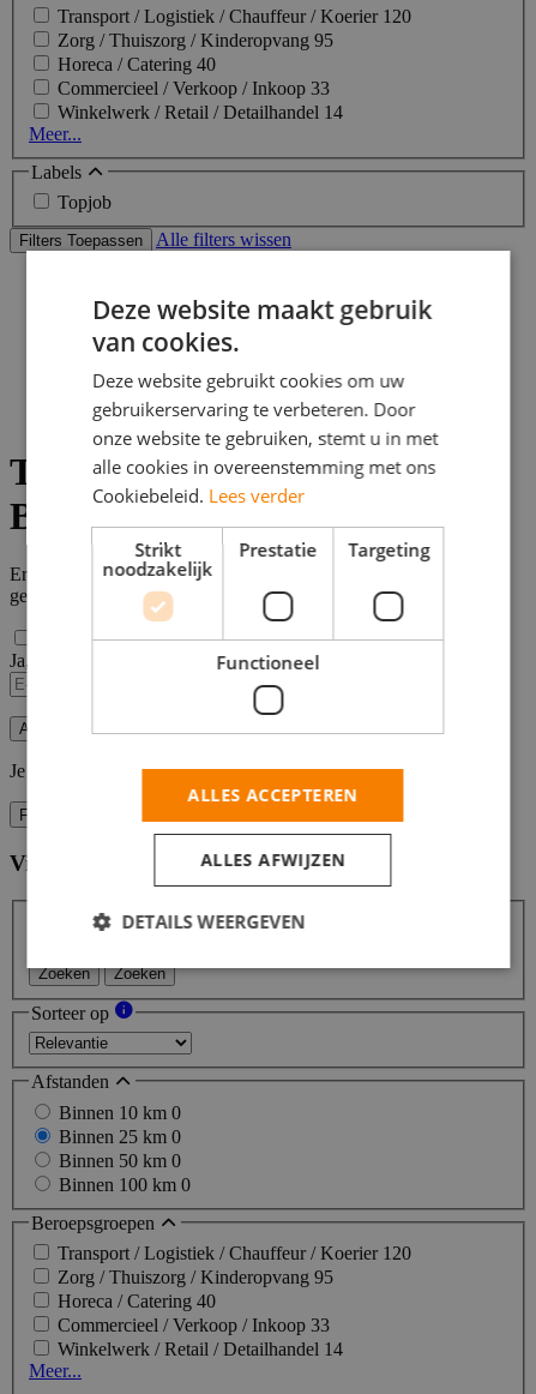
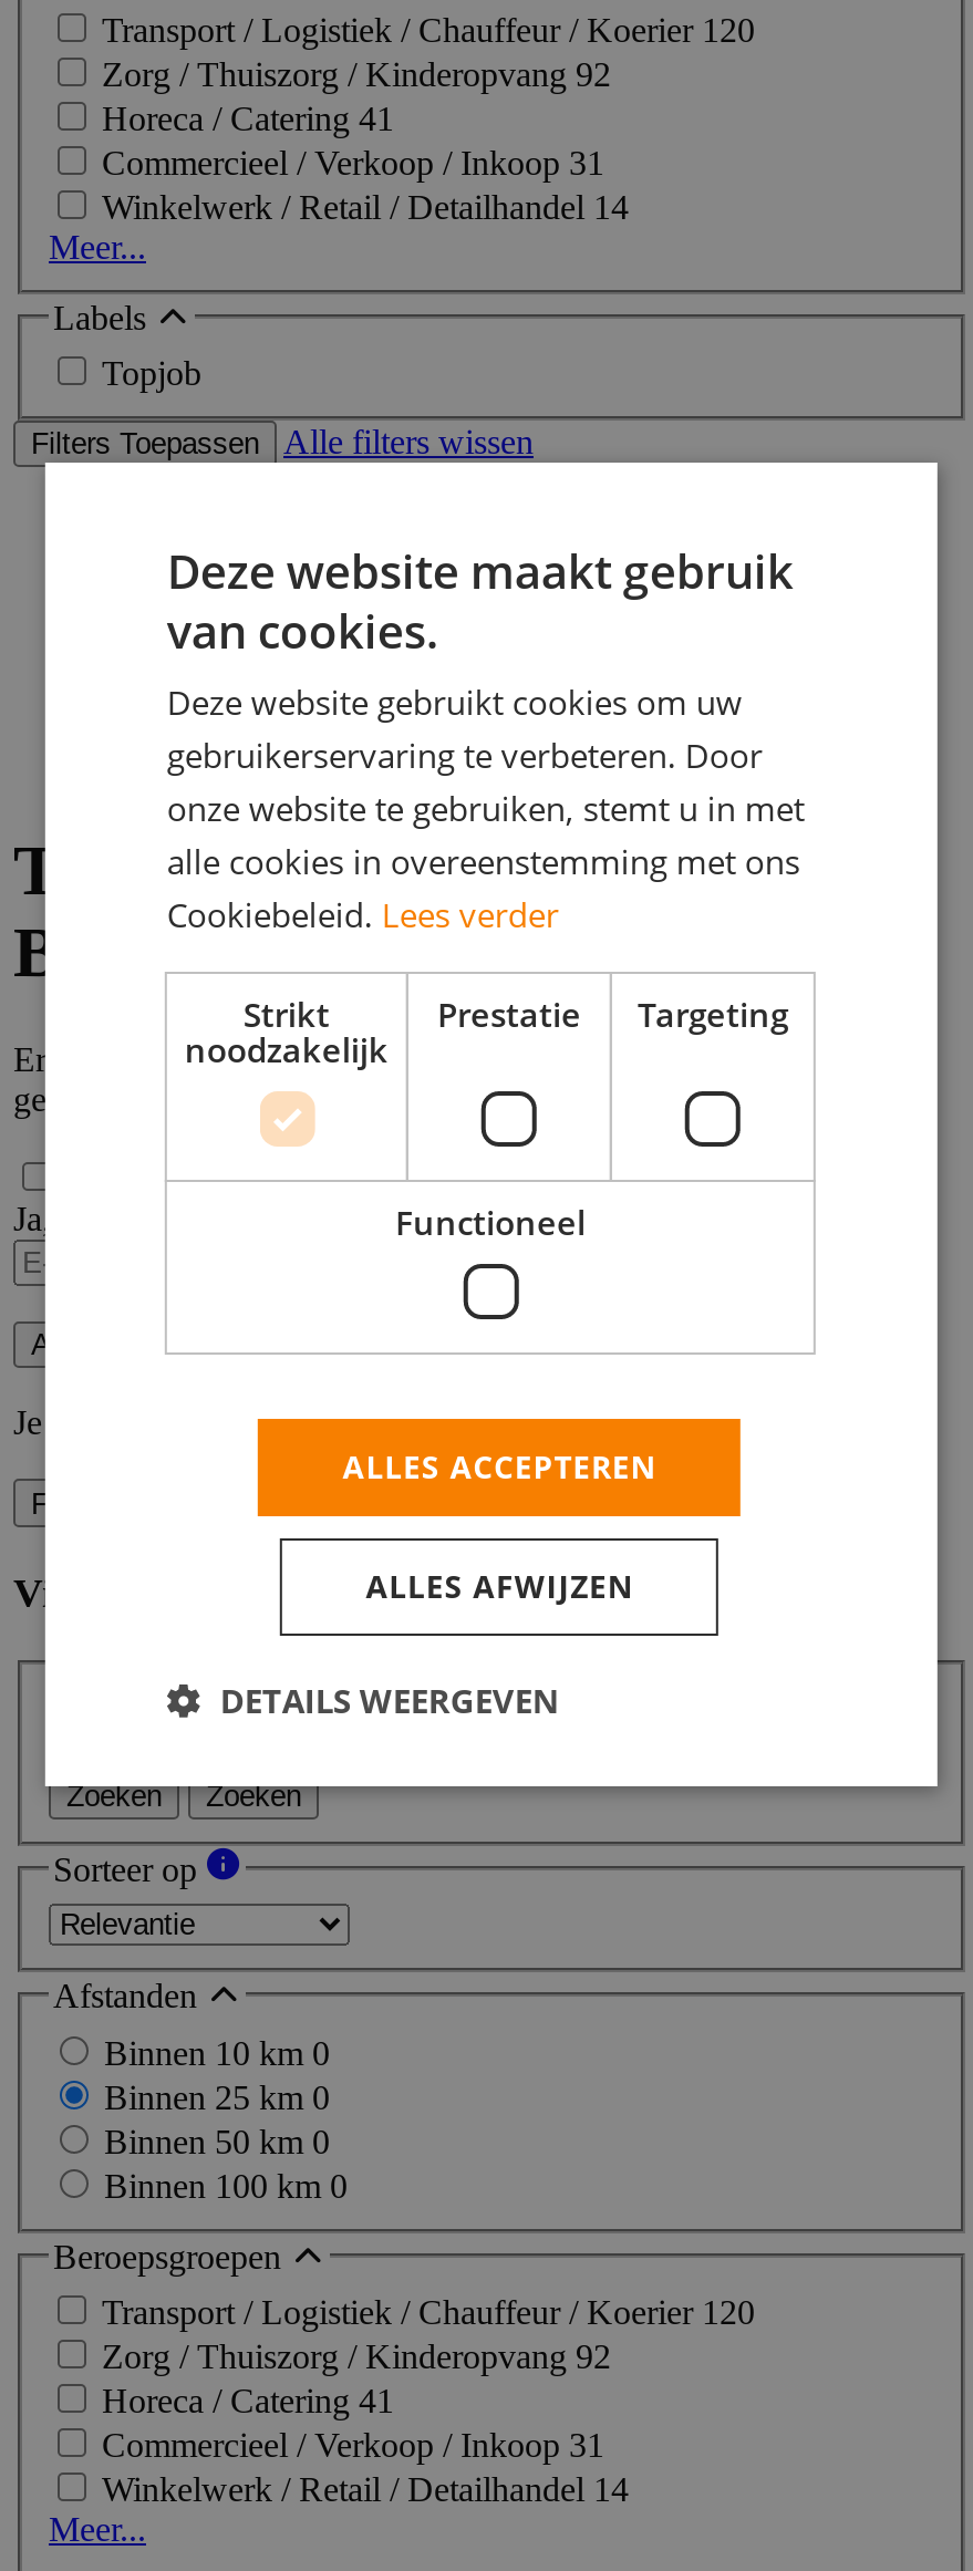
- Zorg / Thuiszorg / Kinderopvang 95
+ Zorg / Thuiszorg / Kinderopvang 92

- Horeca / Catering 40
+ Horeca / Catering 41

- Commercieel / Verkoop / Inkoop 33
+ Commercieel / Verkoop / Inkoop 31

- Zorg / Thuiszorg / Kinderopvang 95
+ Zorg / Thuiszorg / Kinderopvang 92

- Horeca / Catering 40
+ Horeca / Catering 41

- Commercieel / Verkoop / Inkoop 33
+ Commercieel / Verkoop / Inkoop 31
